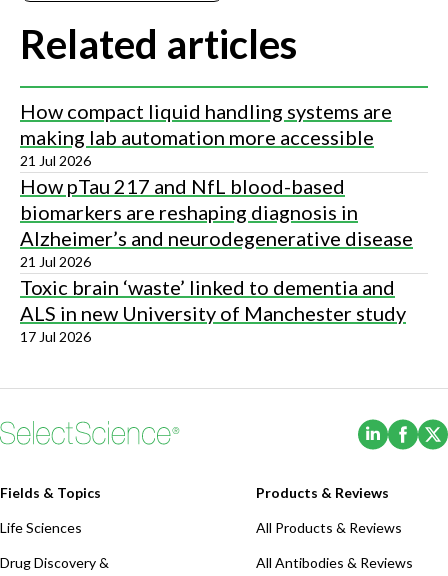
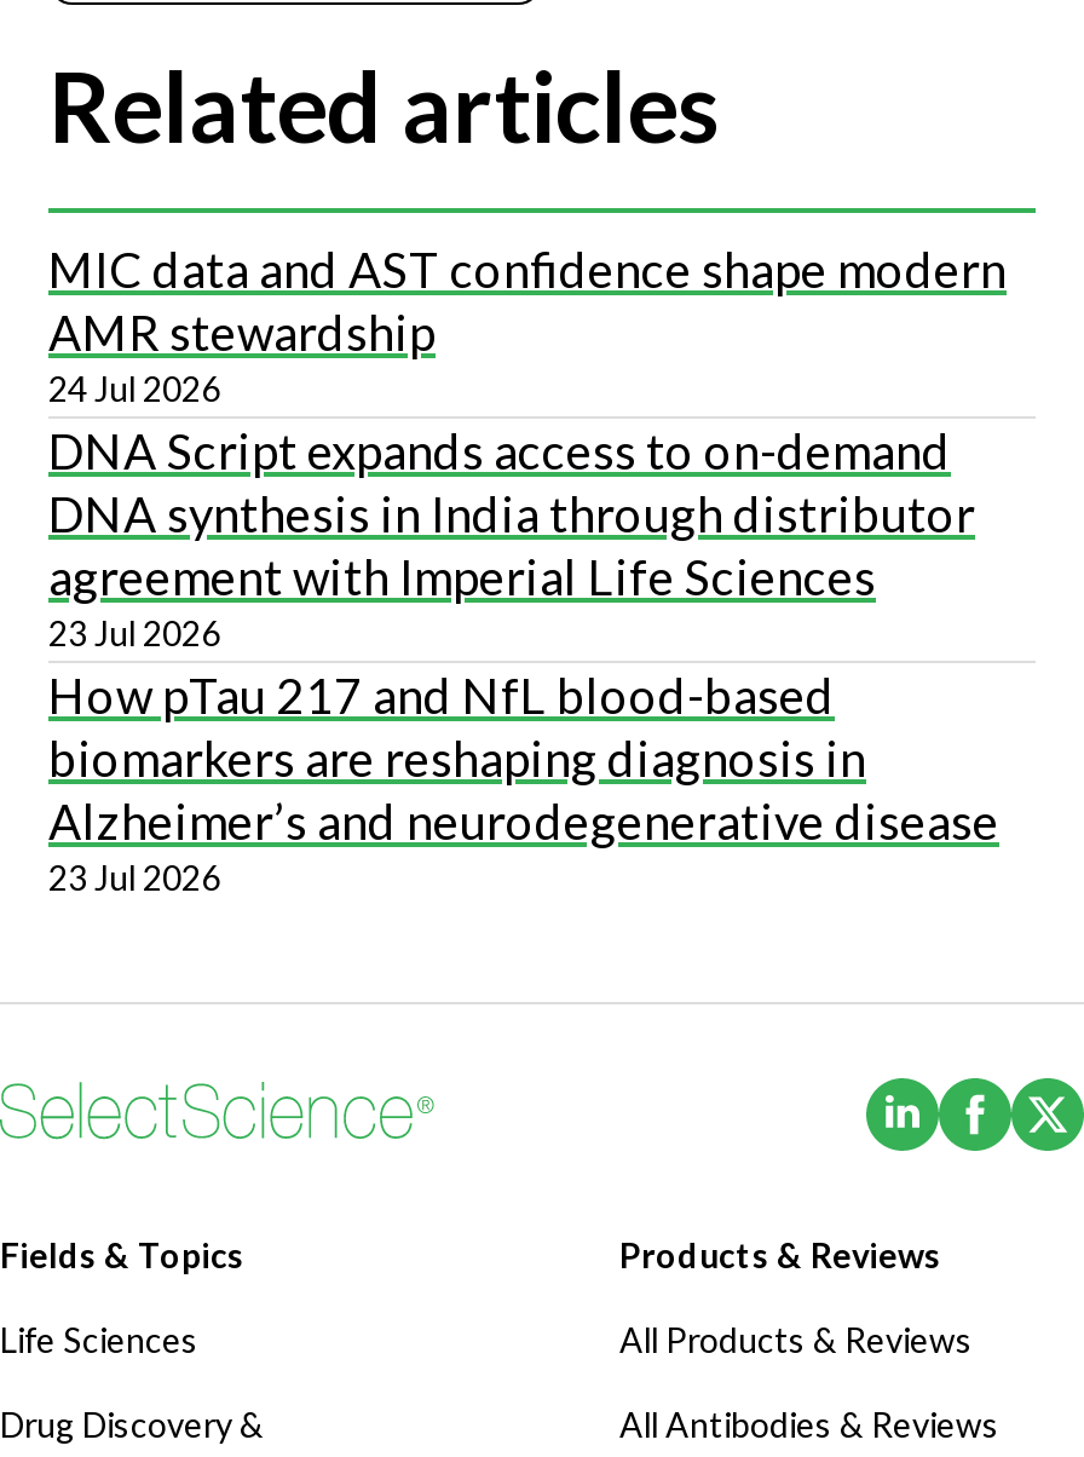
- How compact liquid handling systems are
- making lab automation more accessible
- 21 Jul 2026
+ MIC data and AST confidence shape modern
+ AMR stewardship
+ 24 Jul 2026
+ DNA Script expands access to on-demand
+ DNA synthesis in India through distributor
+ agreement with Imperial Life Sciences
+ 23 Jul 2026

moved down: How pTau 217 and NfL blood-based | biomarkers are reshaping diagnosis in | Alzheimer’s and neurodegenerative disease

- 21 Jul 2026
- Toxic brain ‘waste’ linked to dementia and
- ALS in new University of Manchester study
- 17 Jul 2026
+ 23 Jul 2026
